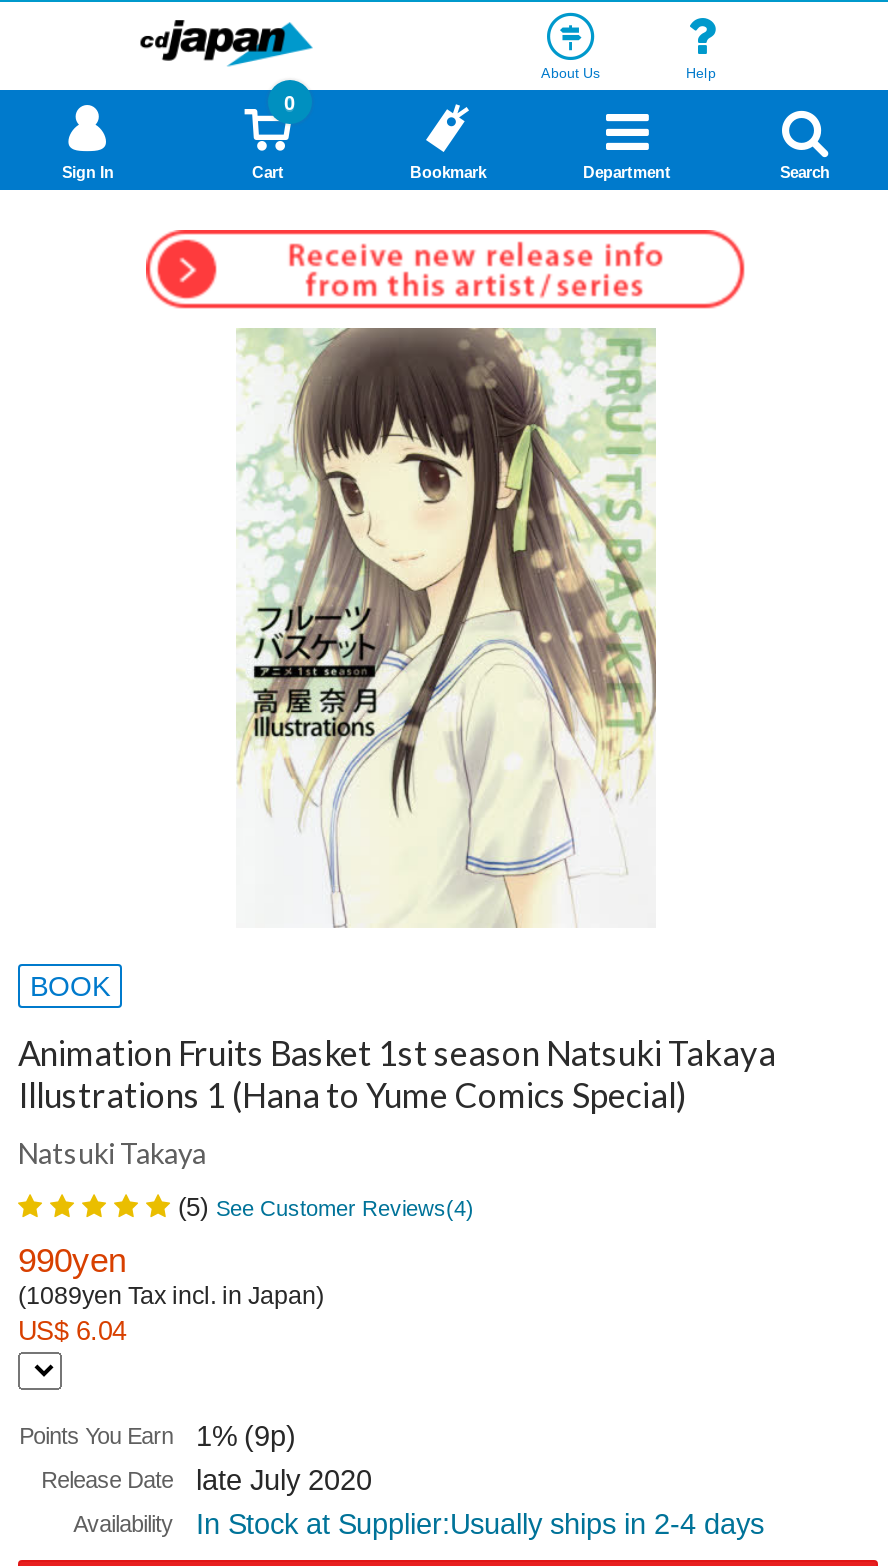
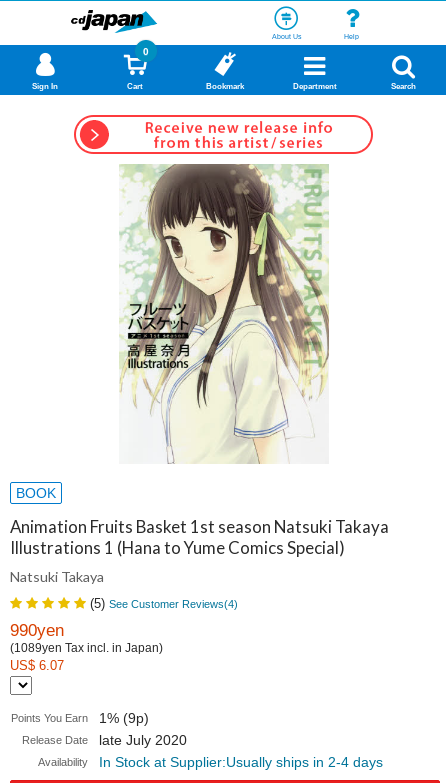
- US$ 6.04
+ US$ 6.07
